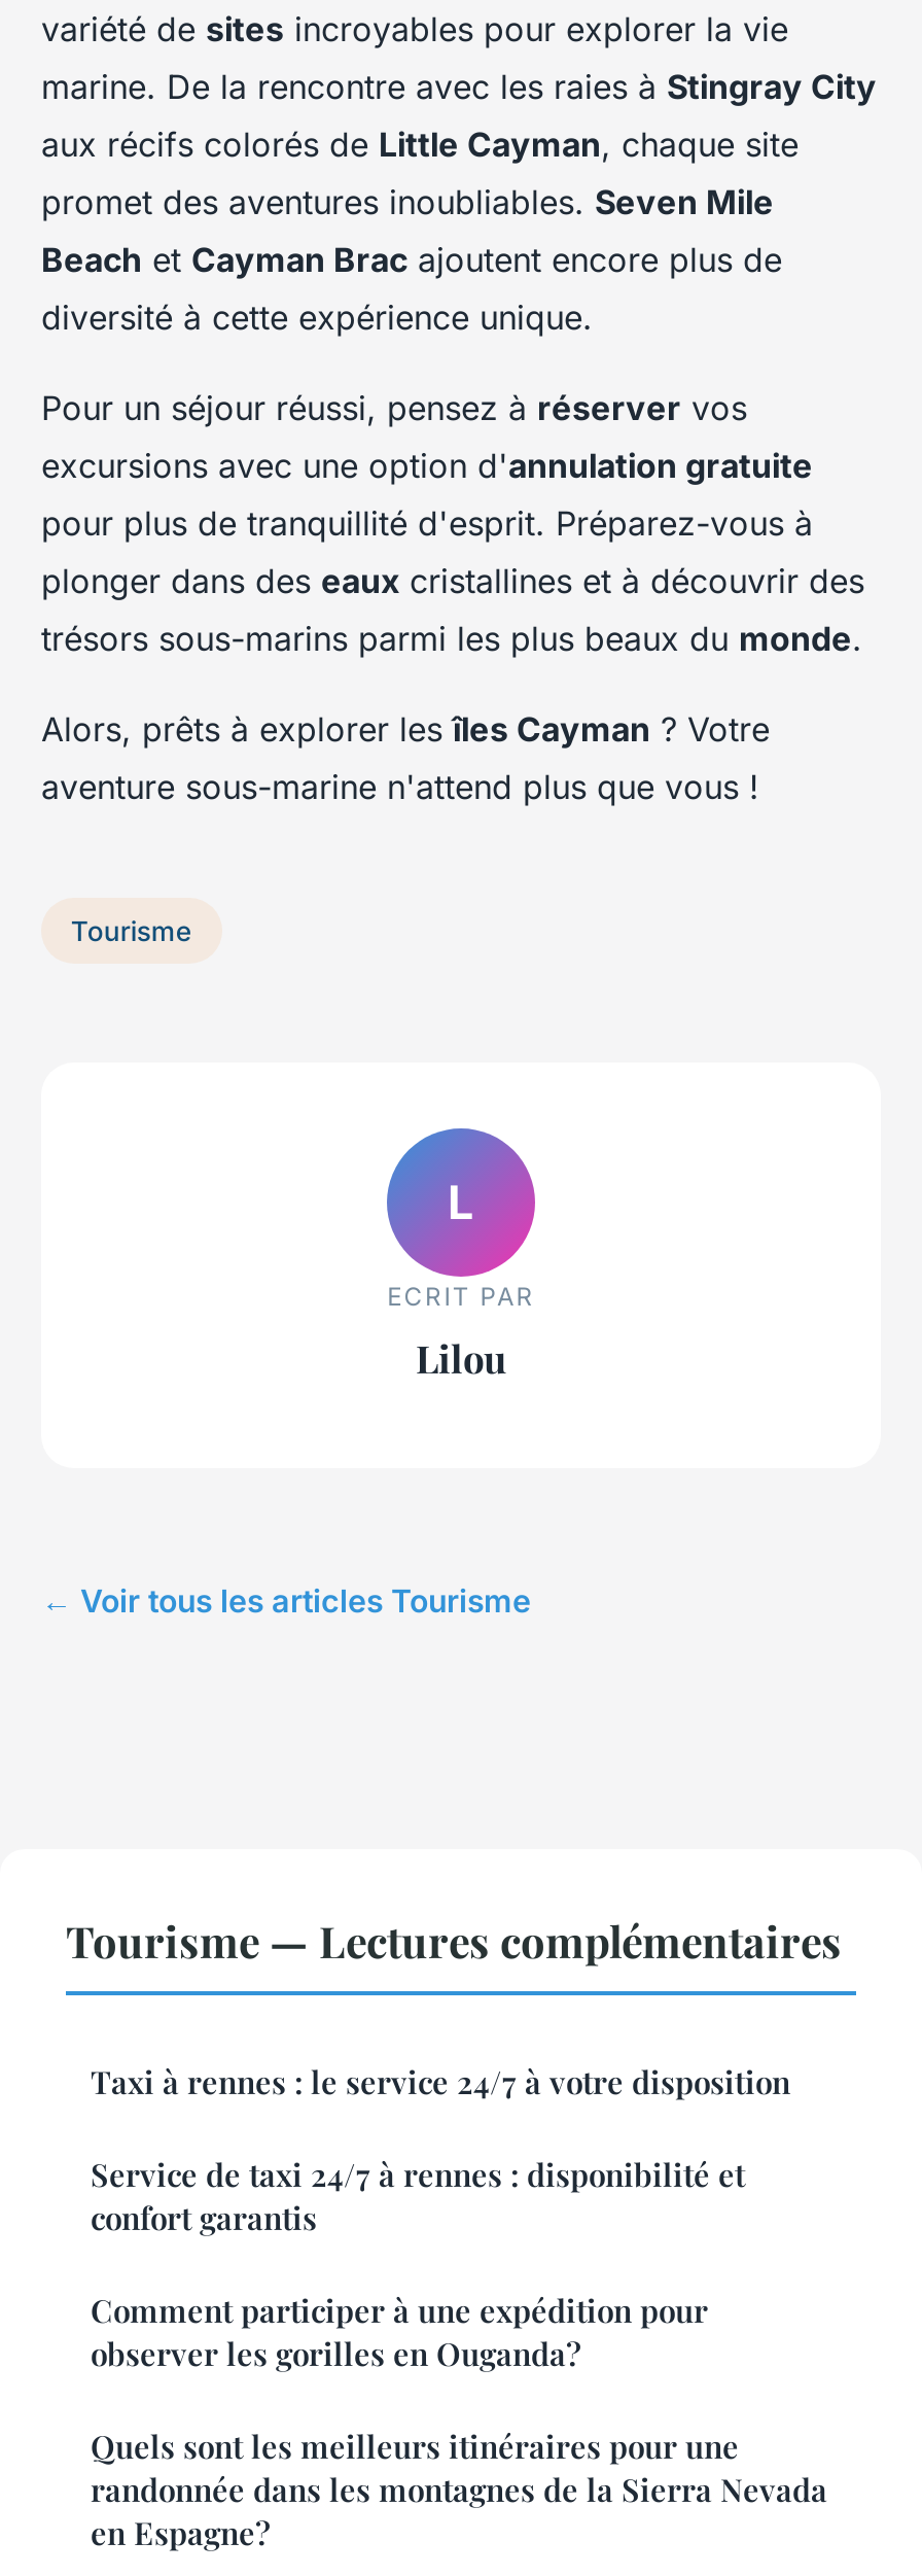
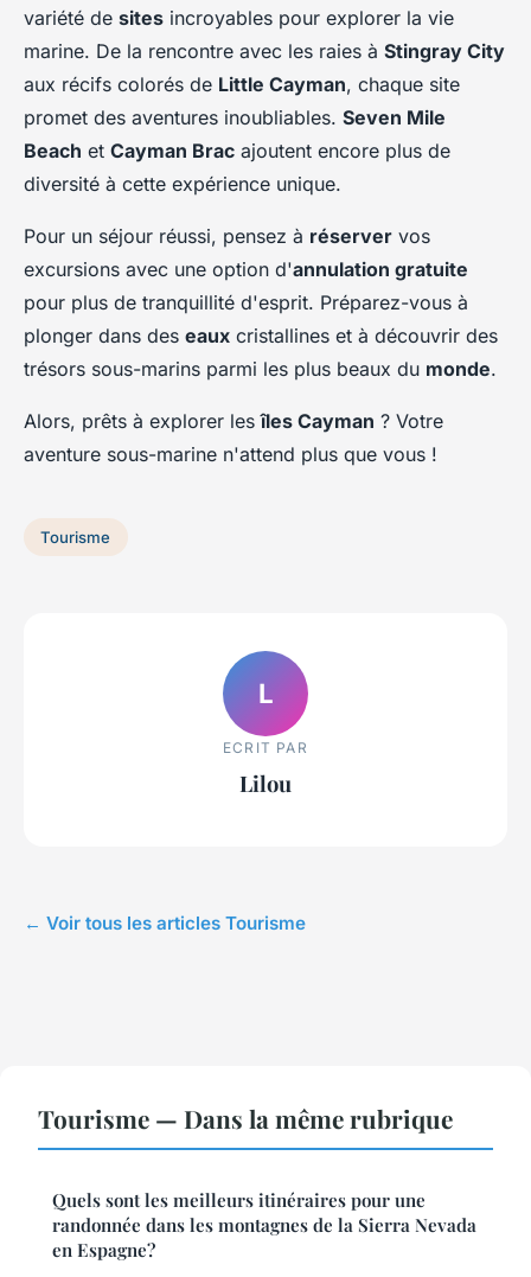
- Tourisme — Lectures complémentaires
- Taxi à rennes : le service 24/7 à votre disposition
- Service de taxi 24/7 à rennes : disponibilité et
- confort garantis
- Comment participer à une expédition pour
- observer les gorilles en Ouganda?
+ Tourisme — Dans la même rubrique
